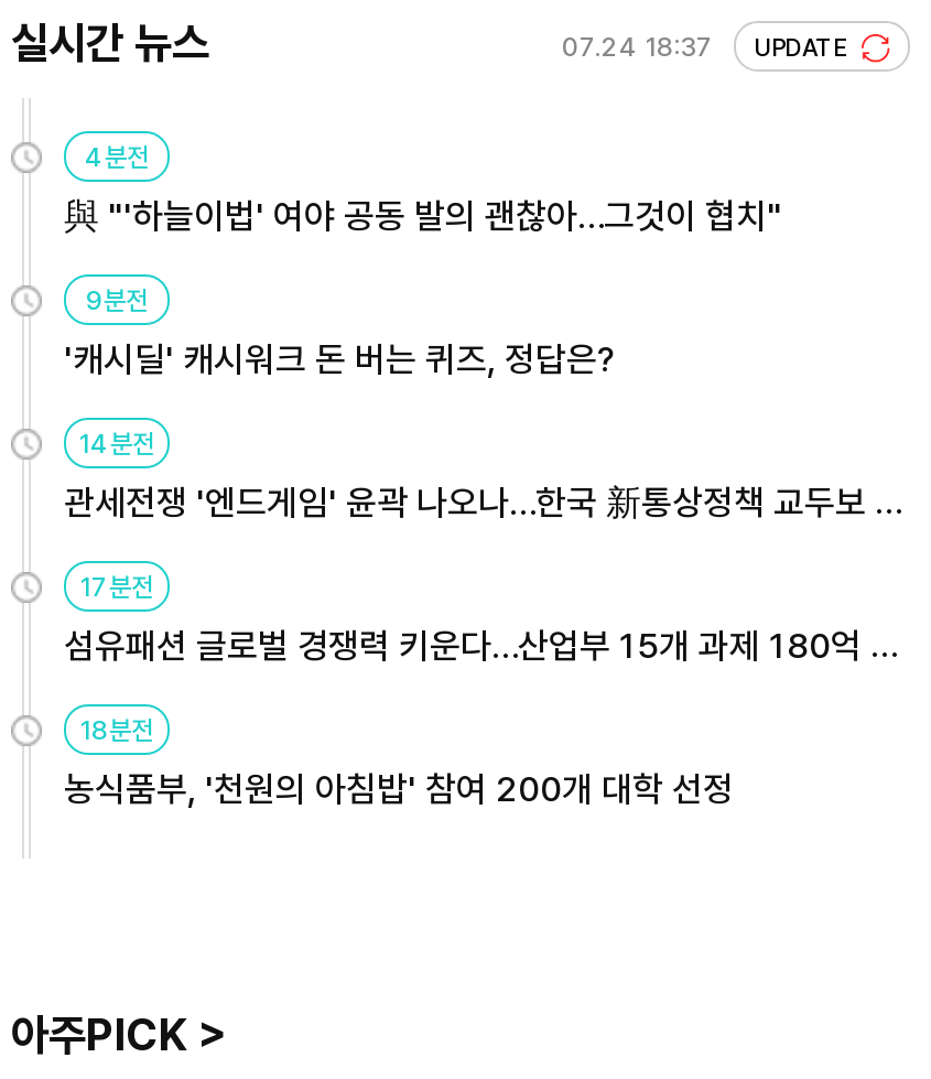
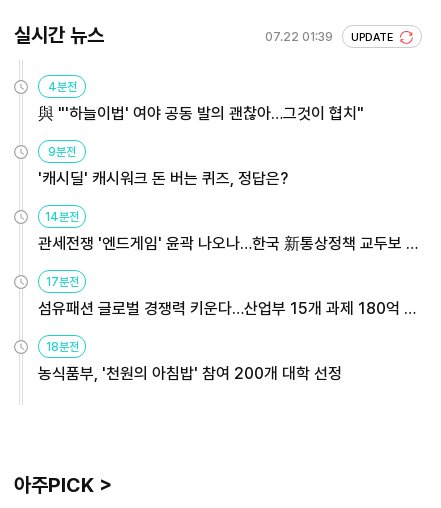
- 07.24 18:37 UPDATE
+ 07.22 01:39 UPDATE
